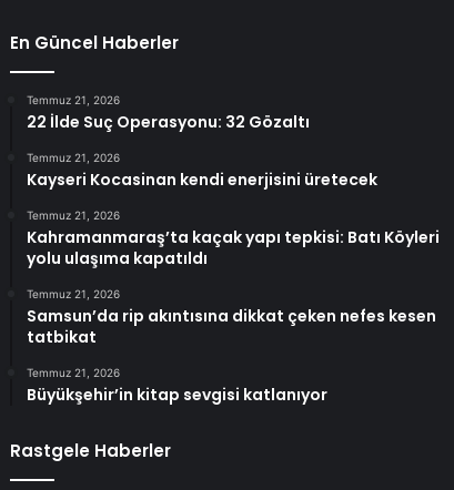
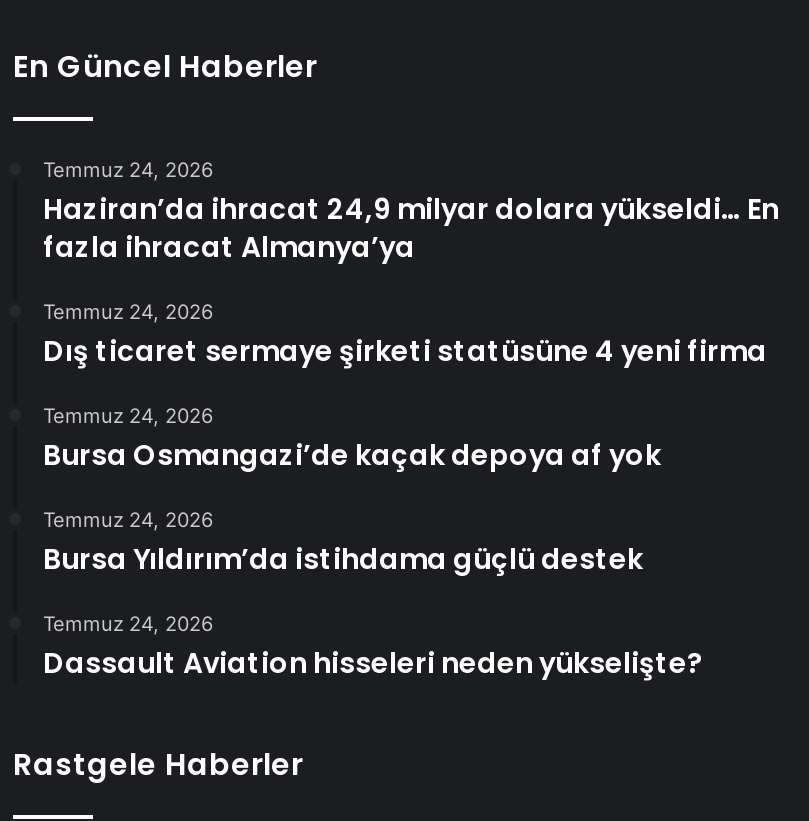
- Temmuz 21, 2026
- 22 İlde Suç Operasyonu: 32 Gözaltı
+ Temmuz 24, 2026
+ Haziran’da ihracat 24,9 milyar dolara yükseldi… En
+ fazla ihracat Almanya’ya

- Temmuz 21, 2026
- Kayseri Kocasinan kendi enerjisini üretecek
+ Temmuz 24, 2026
+ Dış ticaret sermaye şirketi statüsüne 4 yeni firma

- Temmuz 21, 2026
- Kahramanmaraş’ta kaçak yapı tepkisi: Batı Köyleri
- yolu ulaşıma kapatıldı
+ Temmuz 24, 2026
+ Bursa Osmangazi’de kaçak depoya af yok

- Temmuz 21, 2026
- Samsun’da rip akıntısına dikkat çeken nefes kesen
- tatbikat
+ Temmuz 24, 2026
+ Bursa Yıldırım’da istihdama güçlü destek

- Temmuz 21, 2026
- Büyükşehir’in kitap sevgisi katlanıyor
+ Temmuz 24, 2026
+ Dassault Aviation hisseleri neden yükselişte?
